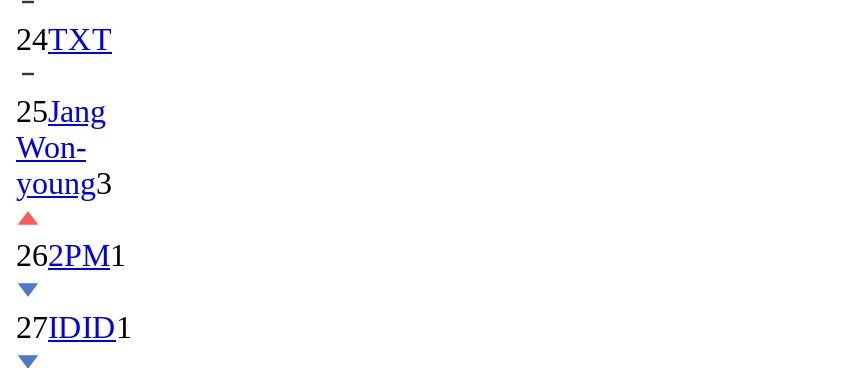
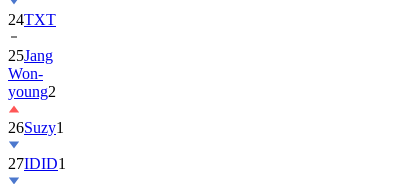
- young3
+ young2

- 262PM1
+ 26Suzy1
